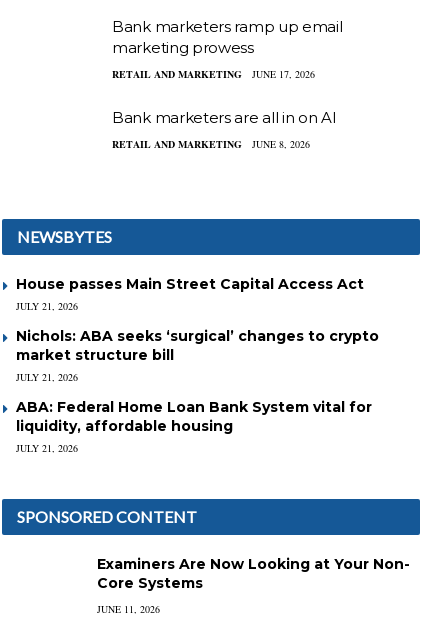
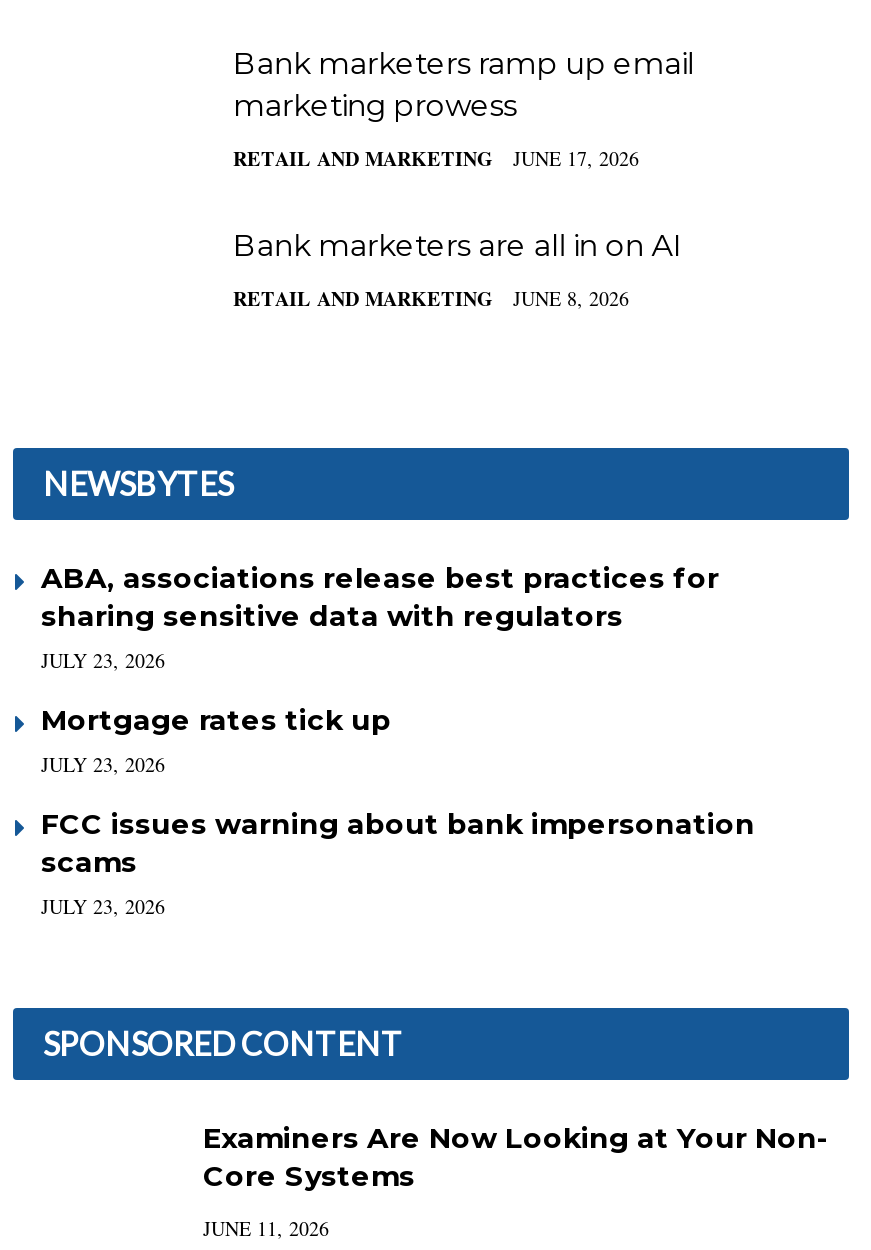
- House passes Main Street Capital Access Act
- JULY 21, 2026
+ ABA, associations release best practices for
+ sharing sensitive data with regulators
+ JULY 23, 2026

- Nichols: ABA seeks ‘surgical’ changes to crypto
- market structure bill
- JULY 21, 2026
+ Mortgage rates tick up
+ JULY 23, 2026

- ABA: Federal Home Loan Bank System vital for
- liquidity, affordable housing
- JULY 21, 2026
+ FCC issues warning about bank impersonation
+ scams
+ JULY 23, 2026
